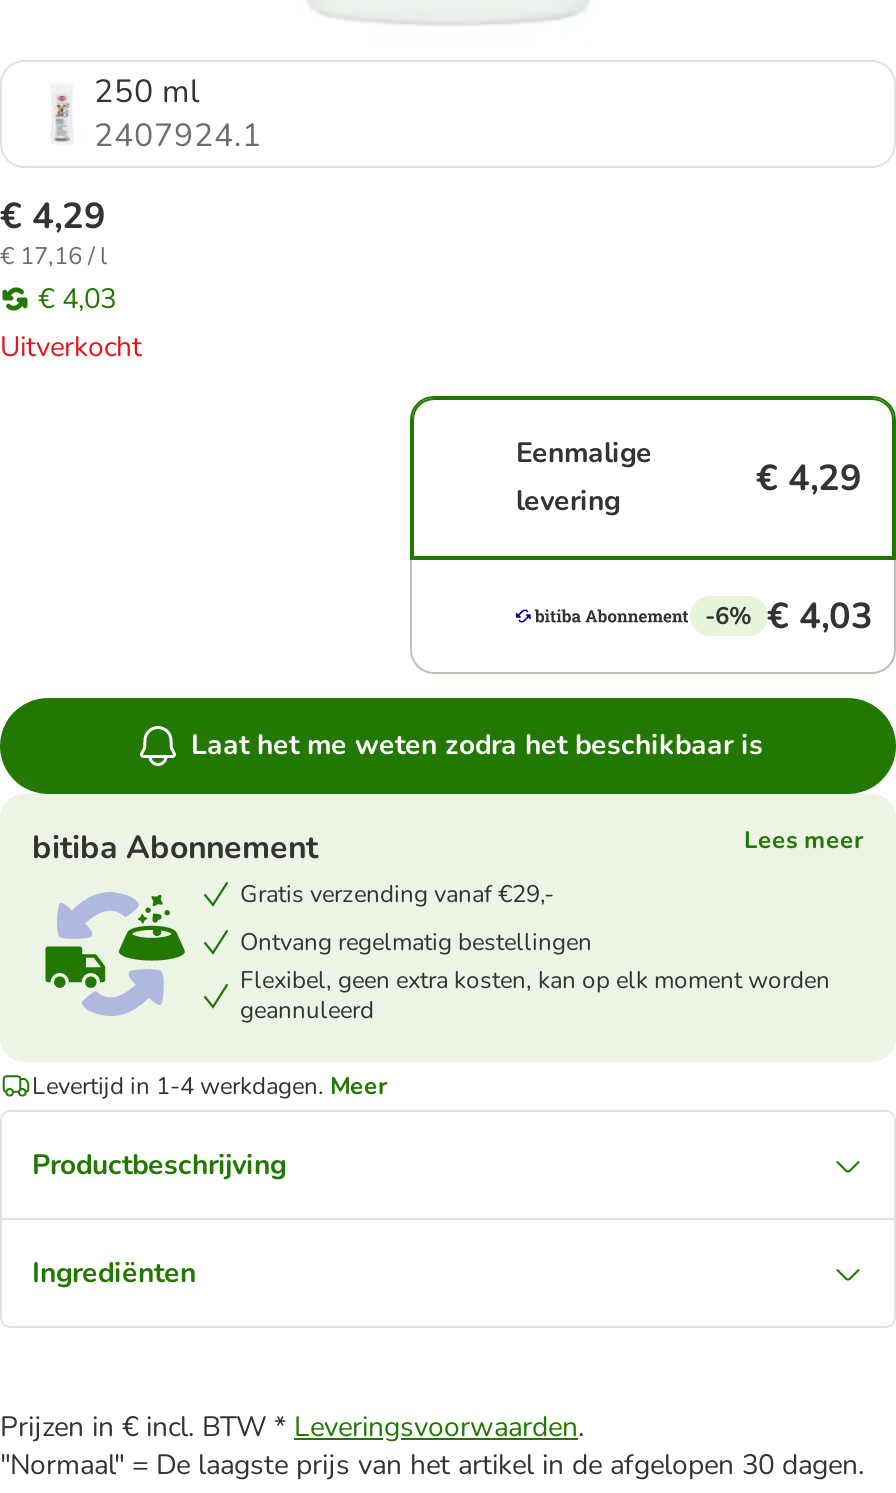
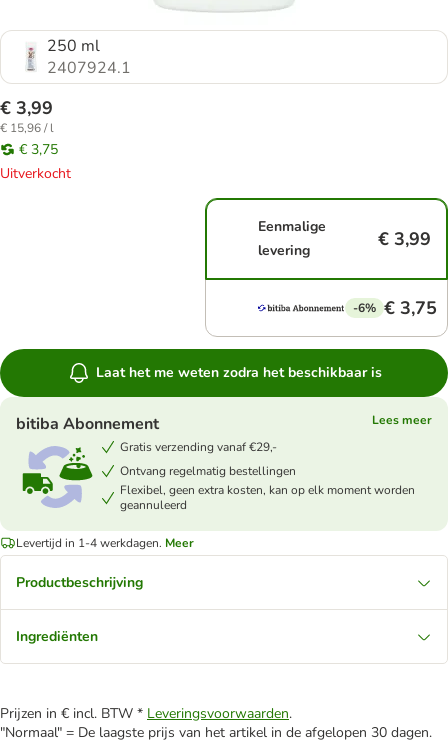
- € 4,29
+ € 3,99

- € 17,16 / l
+ € 15,96 / l

- € 4,03
+ € 3,75

- € 4,29
+ € 3,99

- -6% € 4,03
+ -6% € 3,75
